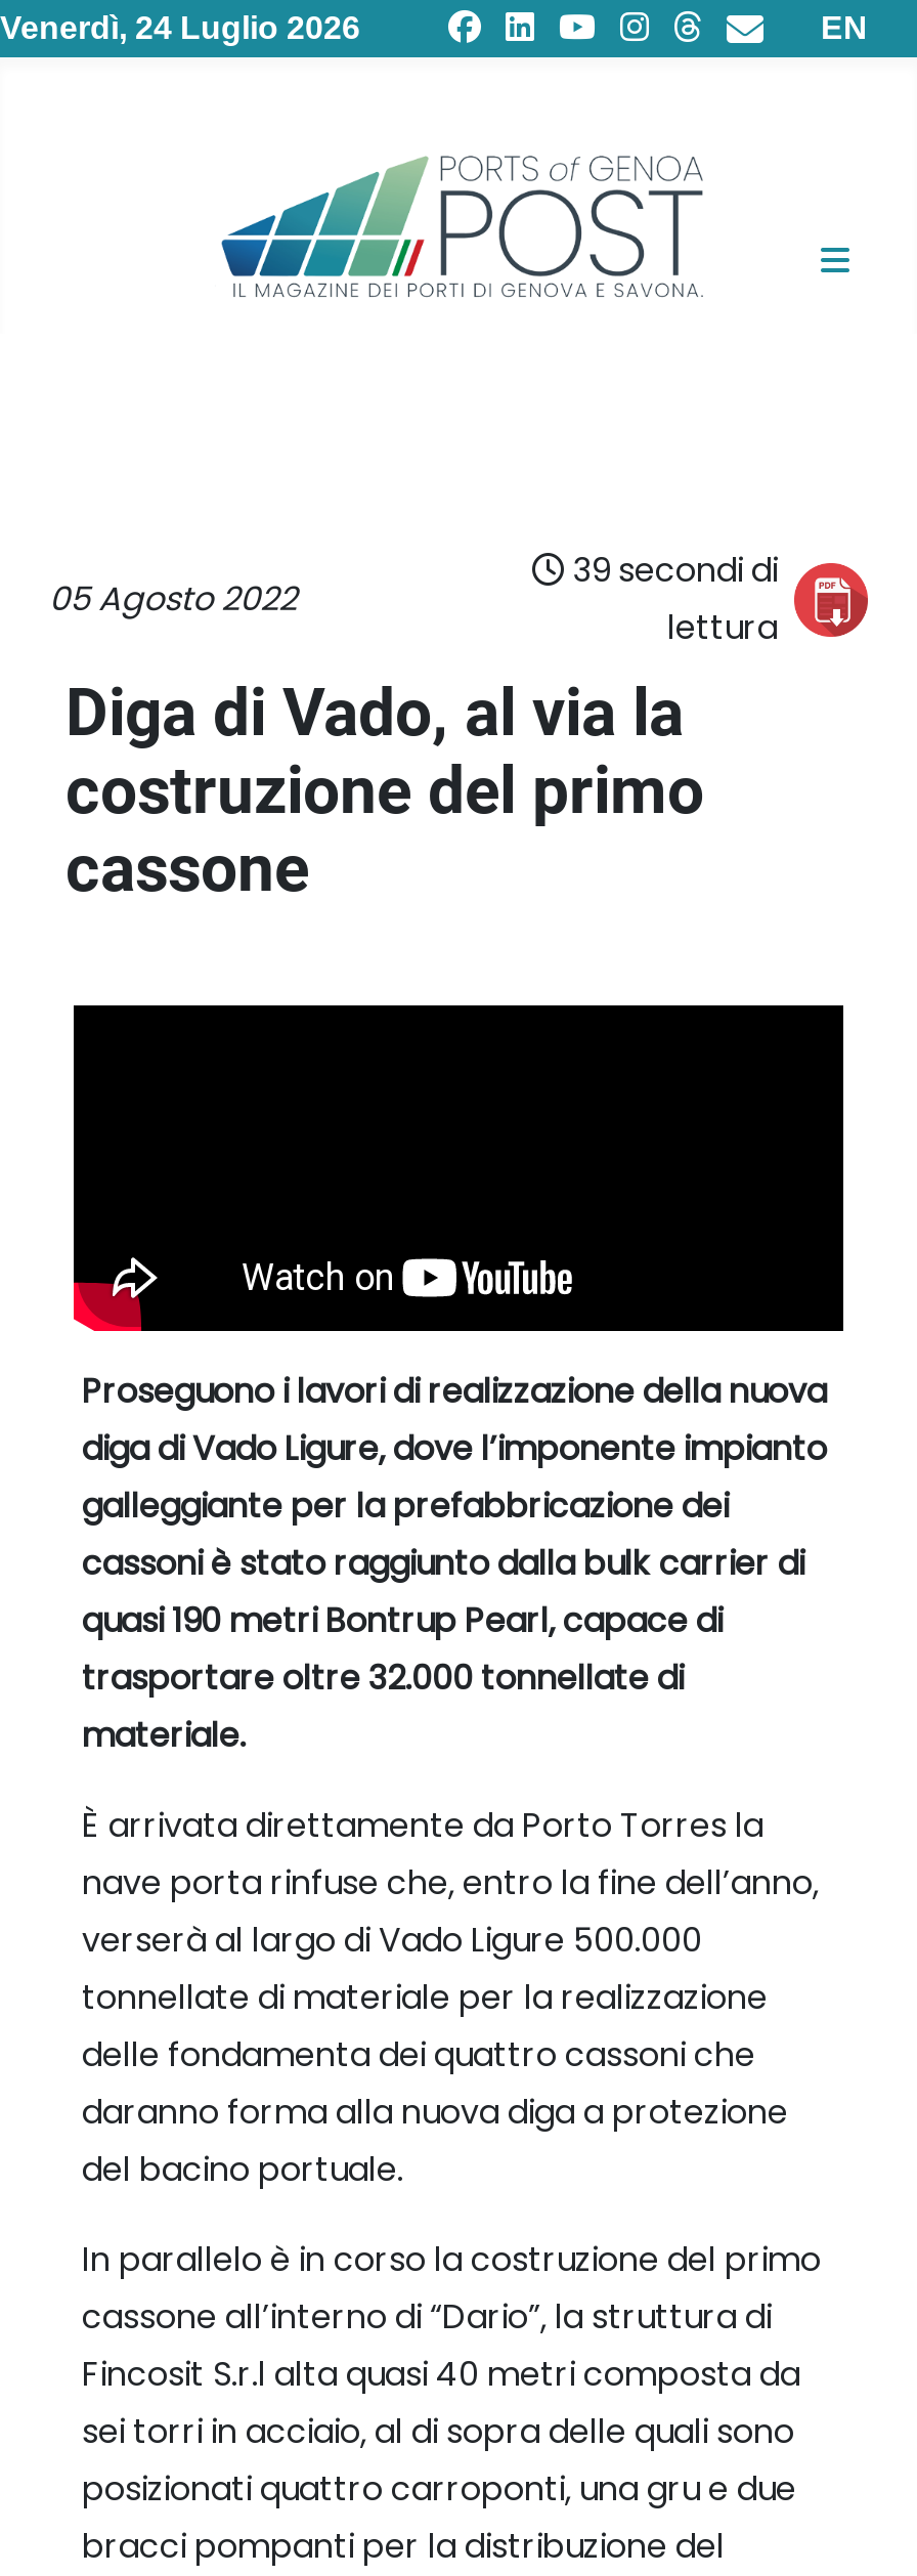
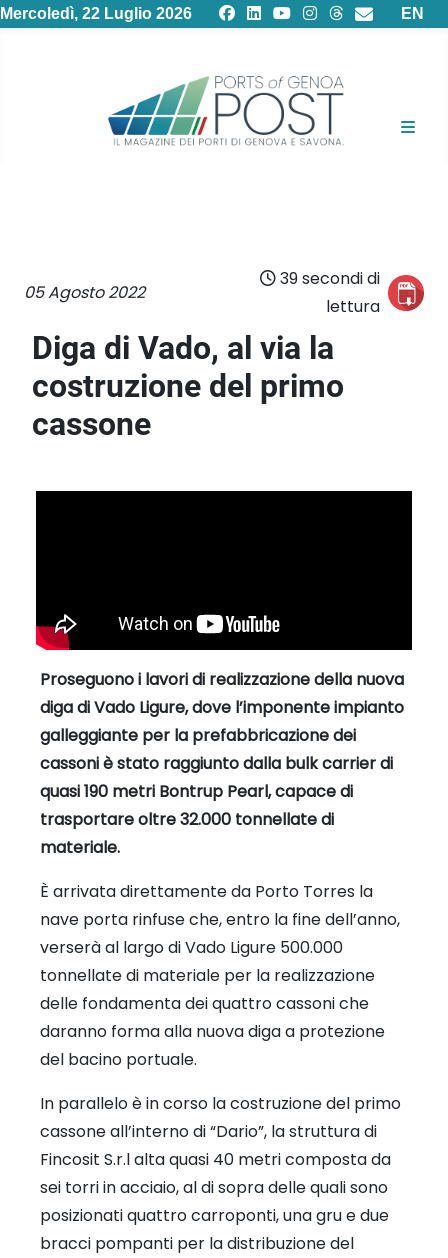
- Venerdì, 24 Luglio 2026
+ Mercoledì, 22 Luglio 2026
